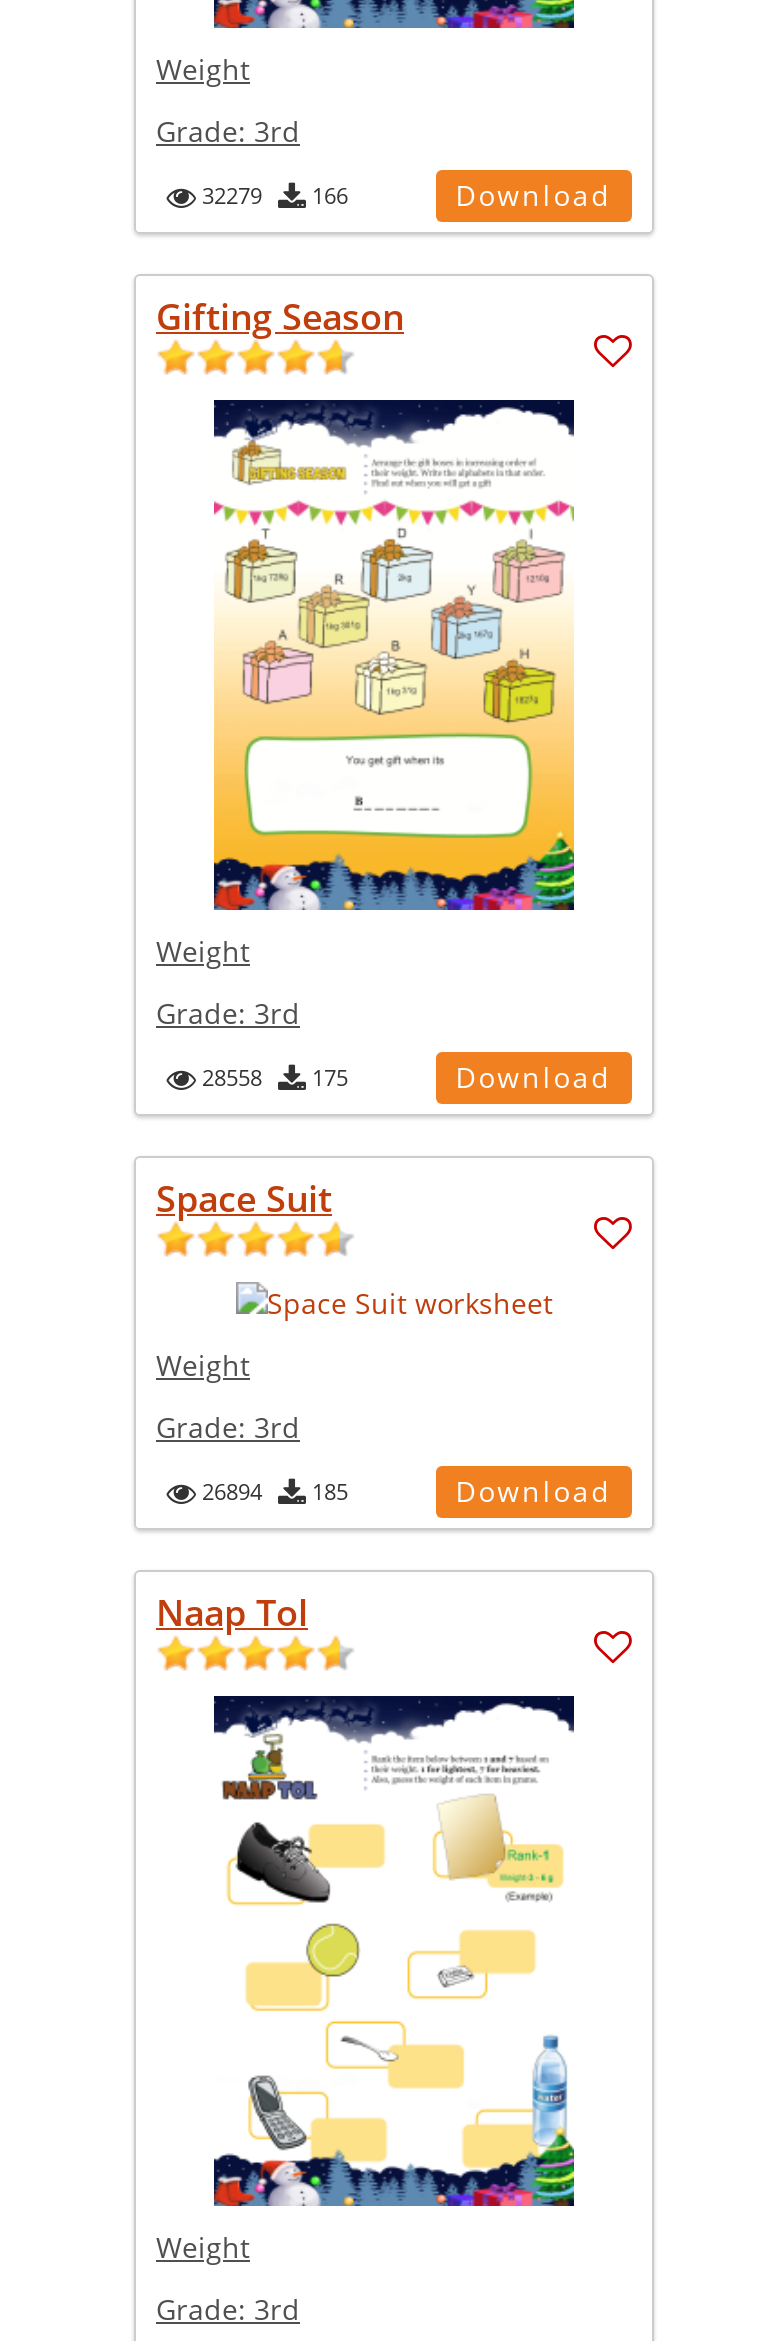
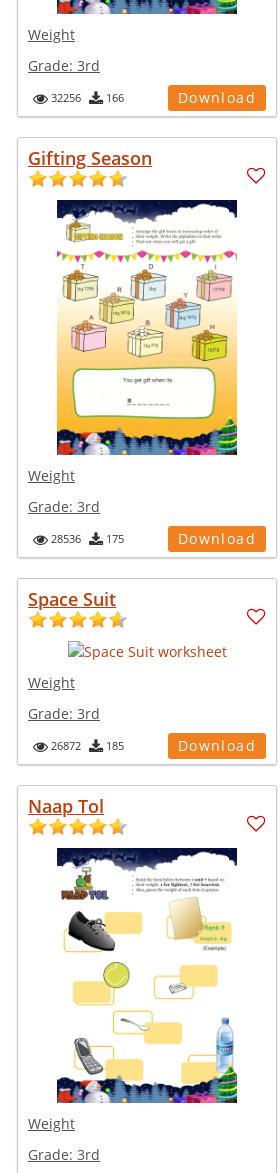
- 32279 166
+ 32256 166

- 28558 175
+ 28536 175

- 26894 185
+ 26872 185
